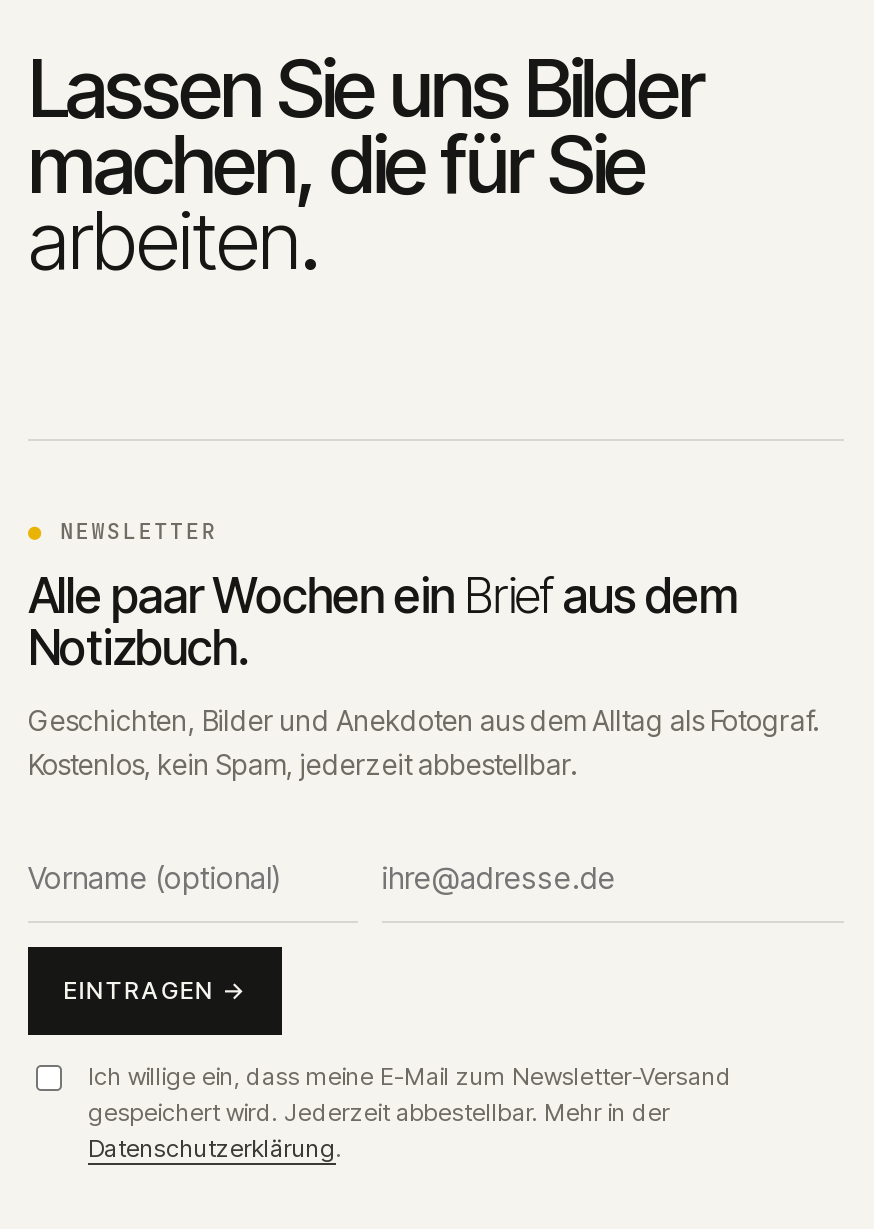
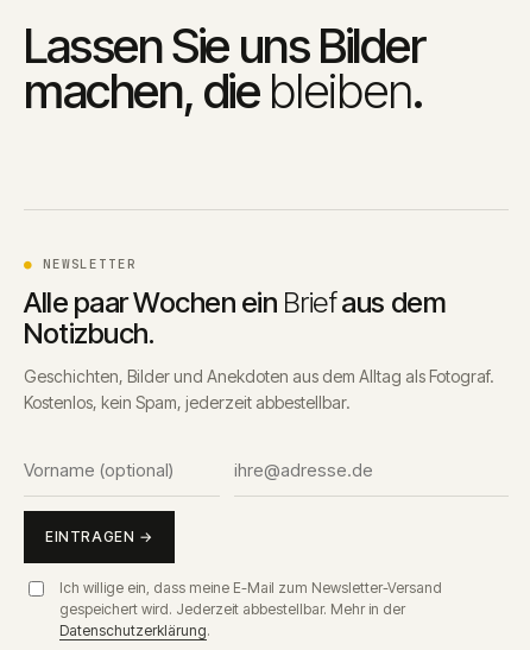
- machen, die für Sie
- arbeiten.
+ machen, diebleiben.
